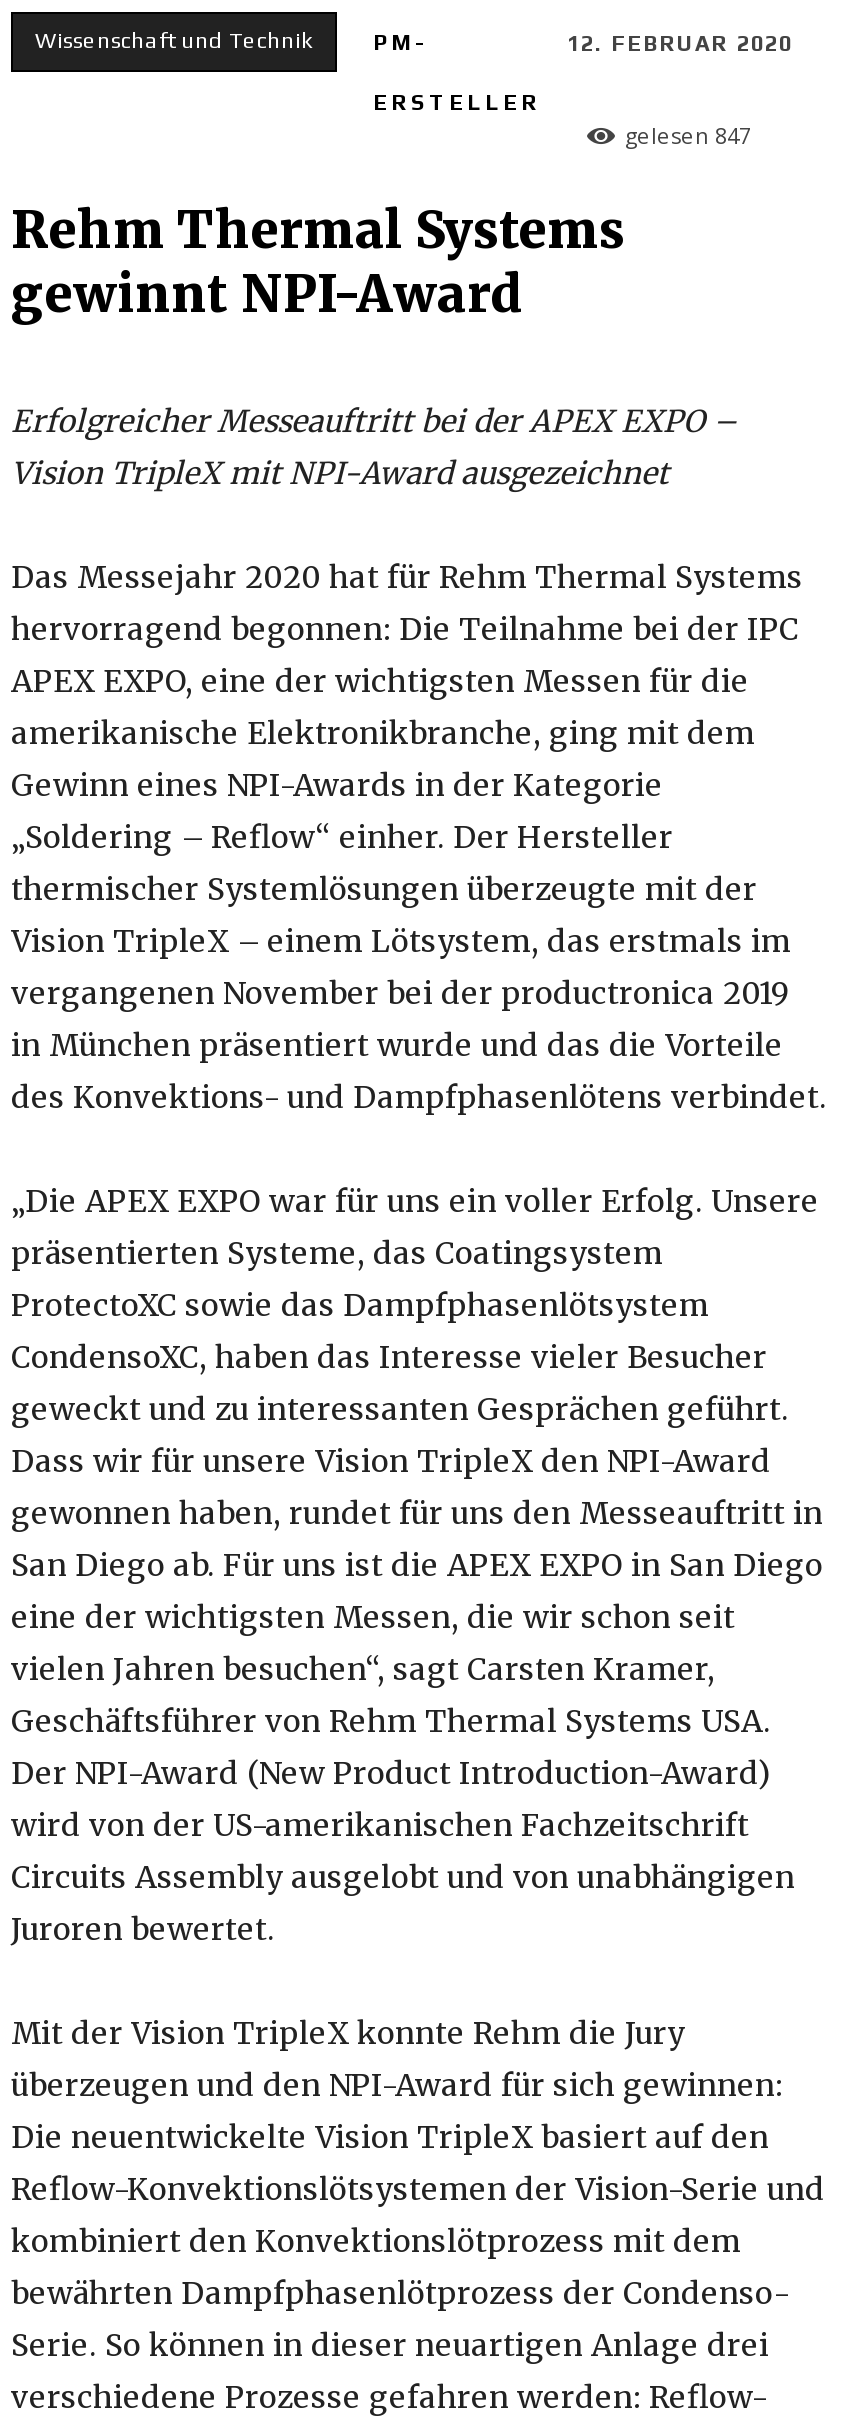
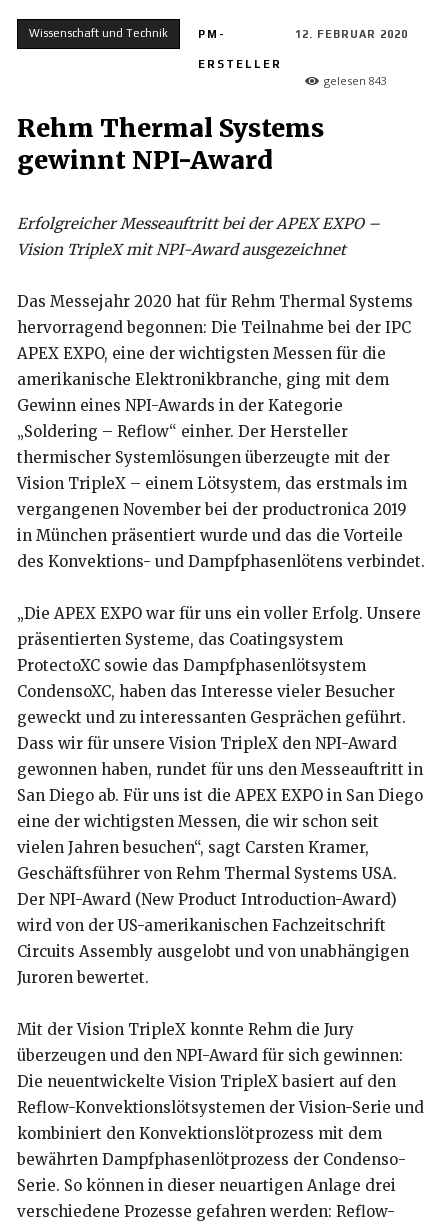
- gelesen 847
+ gelesen 843
